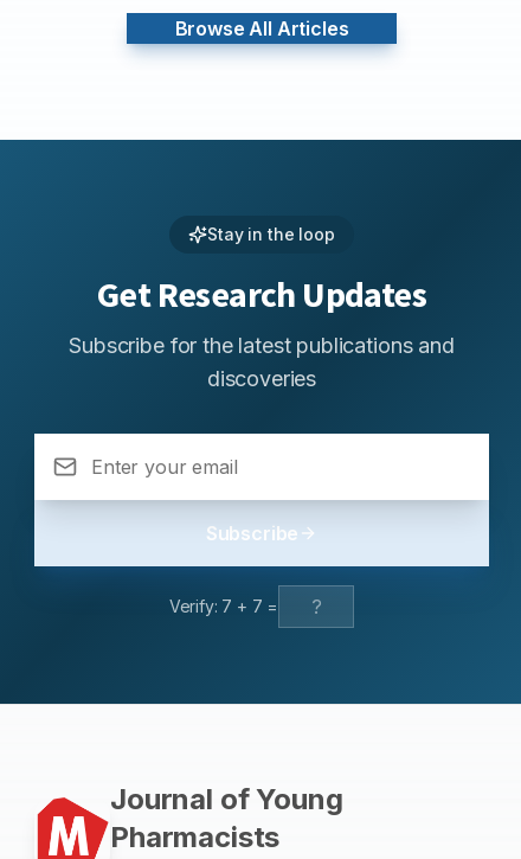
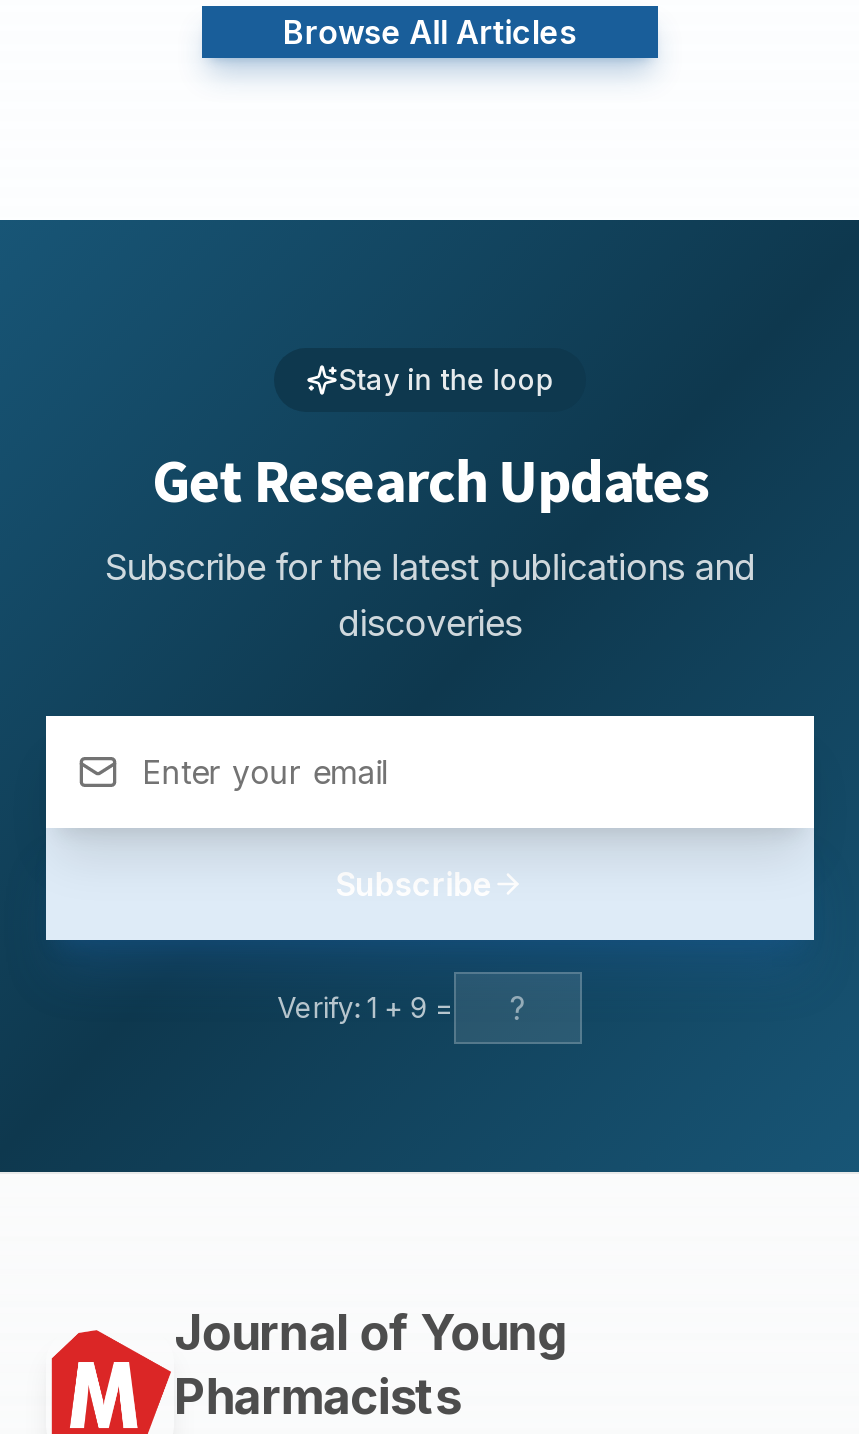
- Verify: 7 + 7 =
+ Verify: 1 + 9 =
